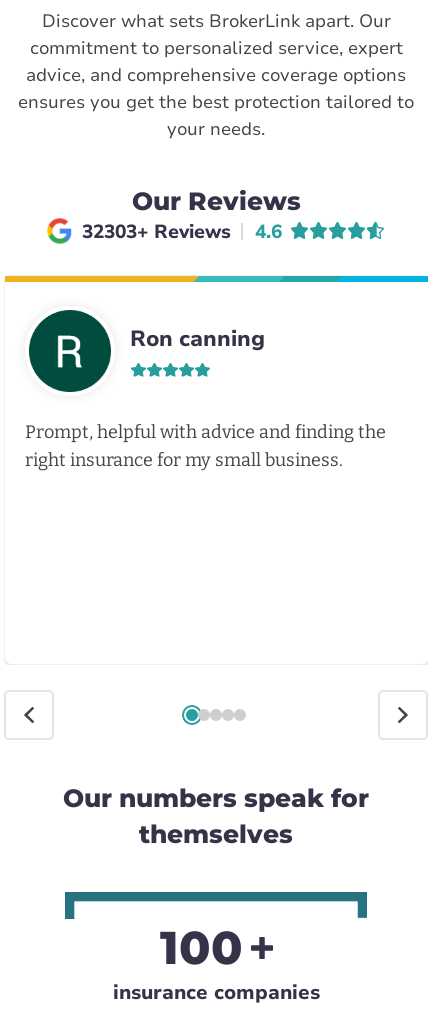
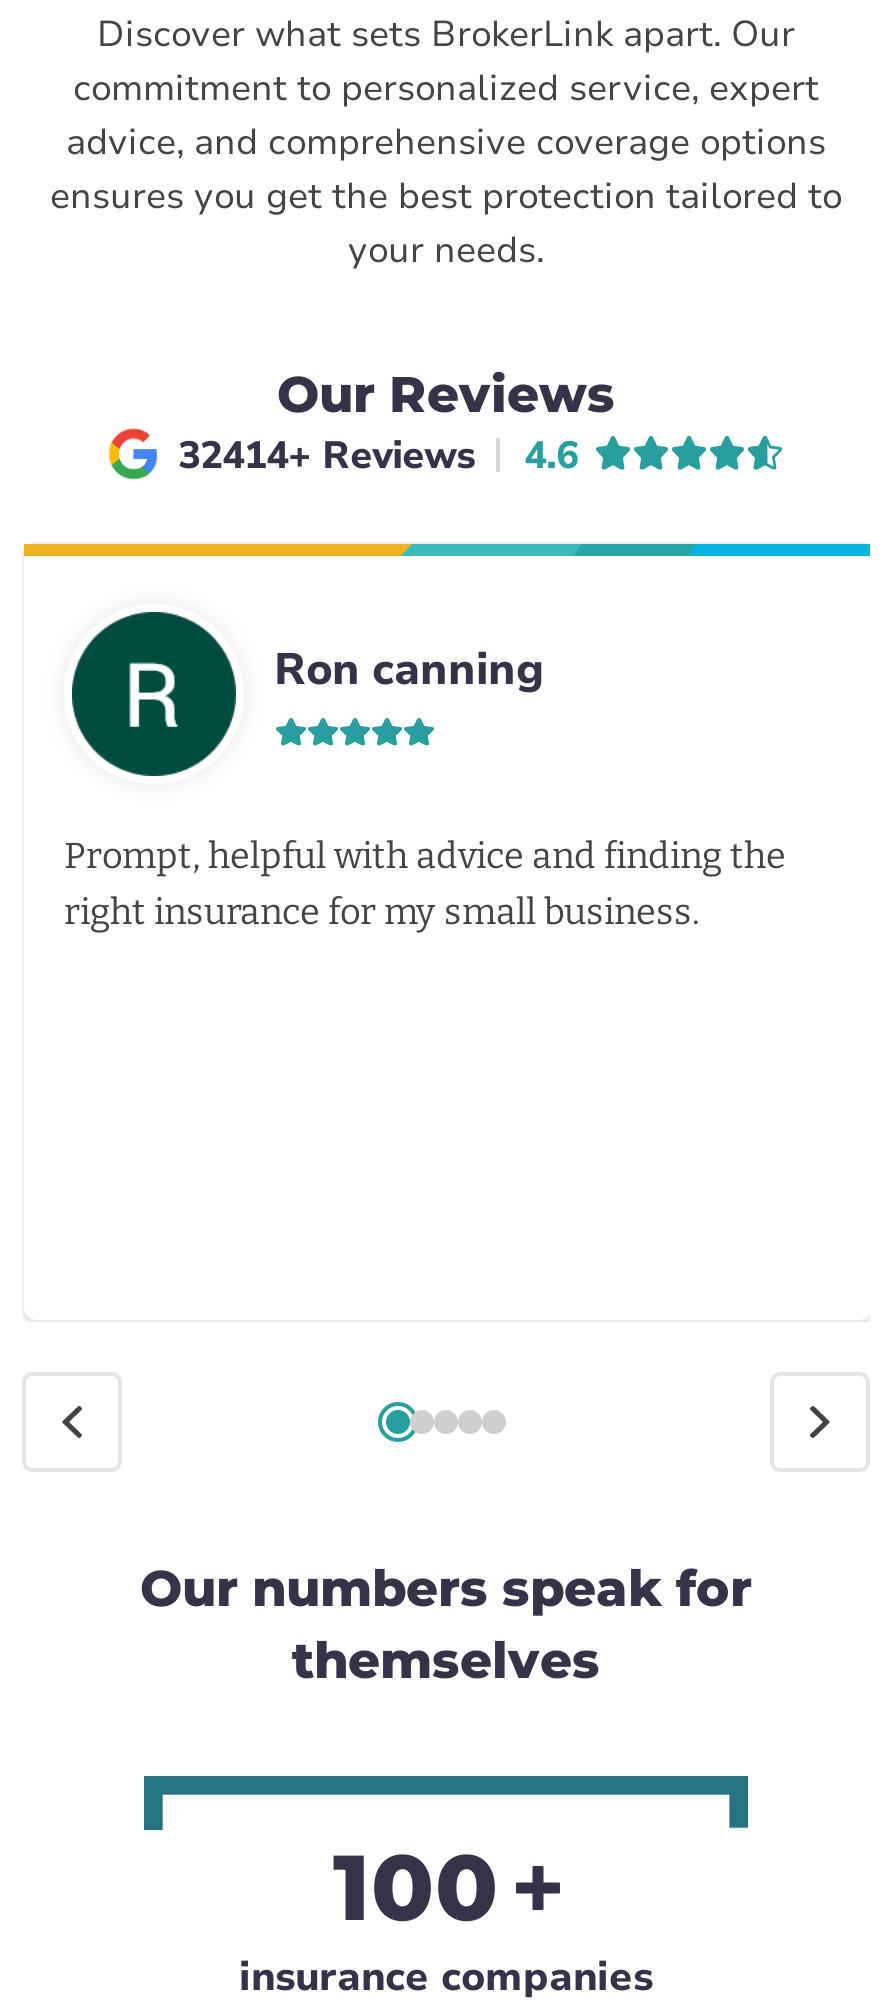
- 32303+ Reviews
+ 32414+ Reviews
